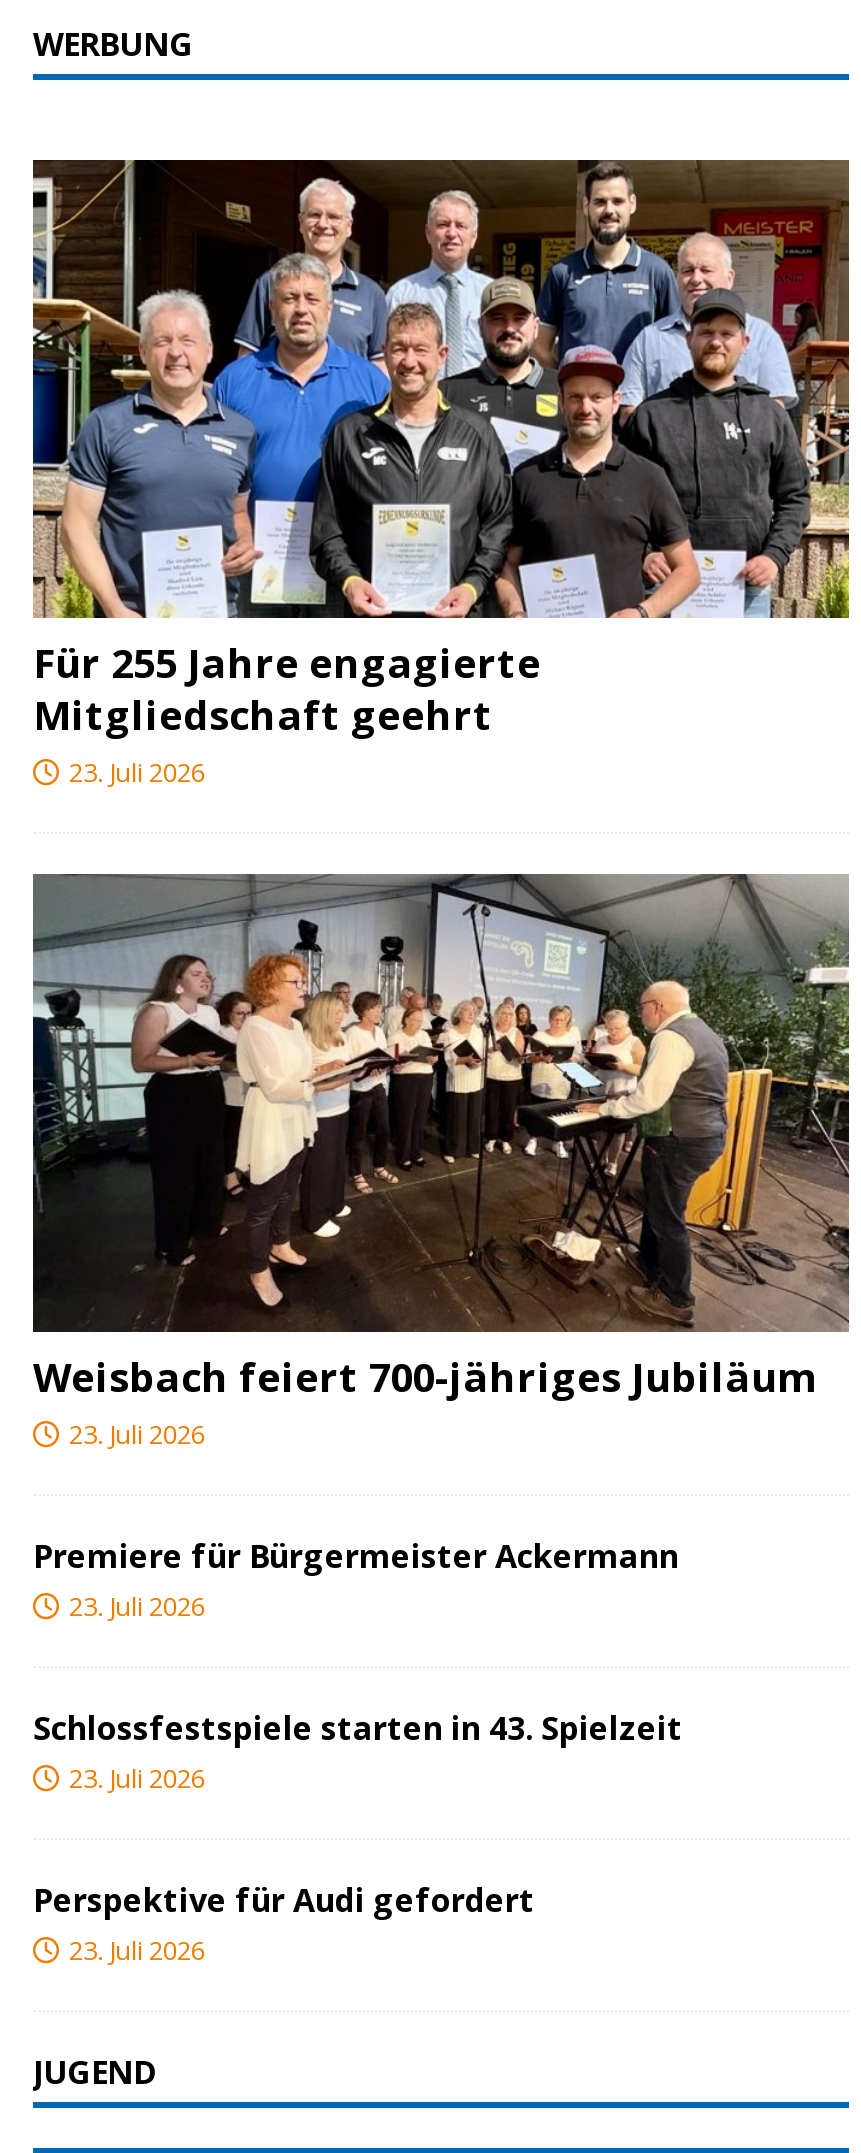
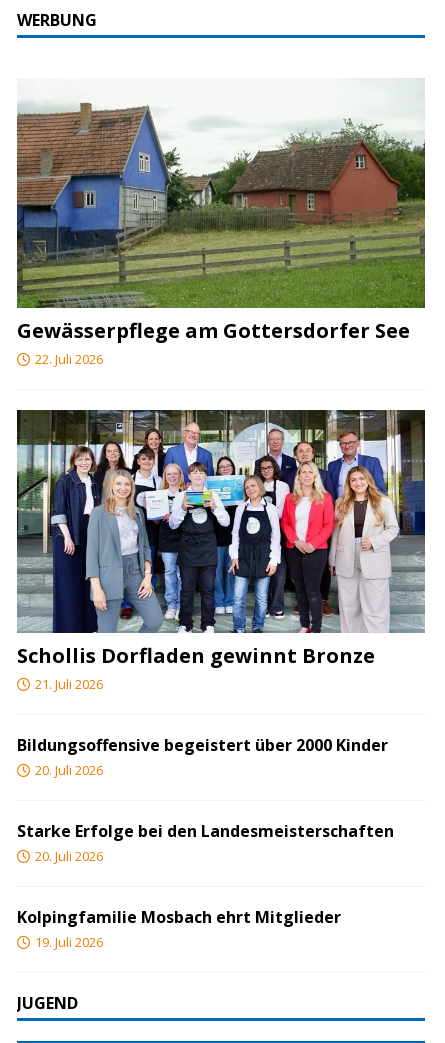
- [image]
- Für 255 Jahre engagierte
- Mitgliedschaft geehrt
- 23. Juli 2026
+ [image]
+ Gewässerpflege am Gottersdorfer See
+ 22. Juli 2026

- [image]
- Weisbach feiert 700-jähriges Jubiläum
- 23. Juli 2026
+ [image]
+ Schollis Dorfladen gewinnt Bronze
+ 21. Juli 2026

- Premiere für Bürgermeister Ackermann
- 23. Juli 2026
+ Bildungsoffensive begeistert über 2000 Kinder
+ 20. Juli 2026

- Schlossfestspiele starten in 43. Spielzeit
- 23. Juli 2026
+ Starke Erfolge bei den Landesmeisterschaften
+ 20. Juli 2026

- Perspektive für Audi gefordert
- 23. Juli 2026
+ Kolpingfamilie Mosbach ehrt Mitglieder
+ 19. Juli 2026
